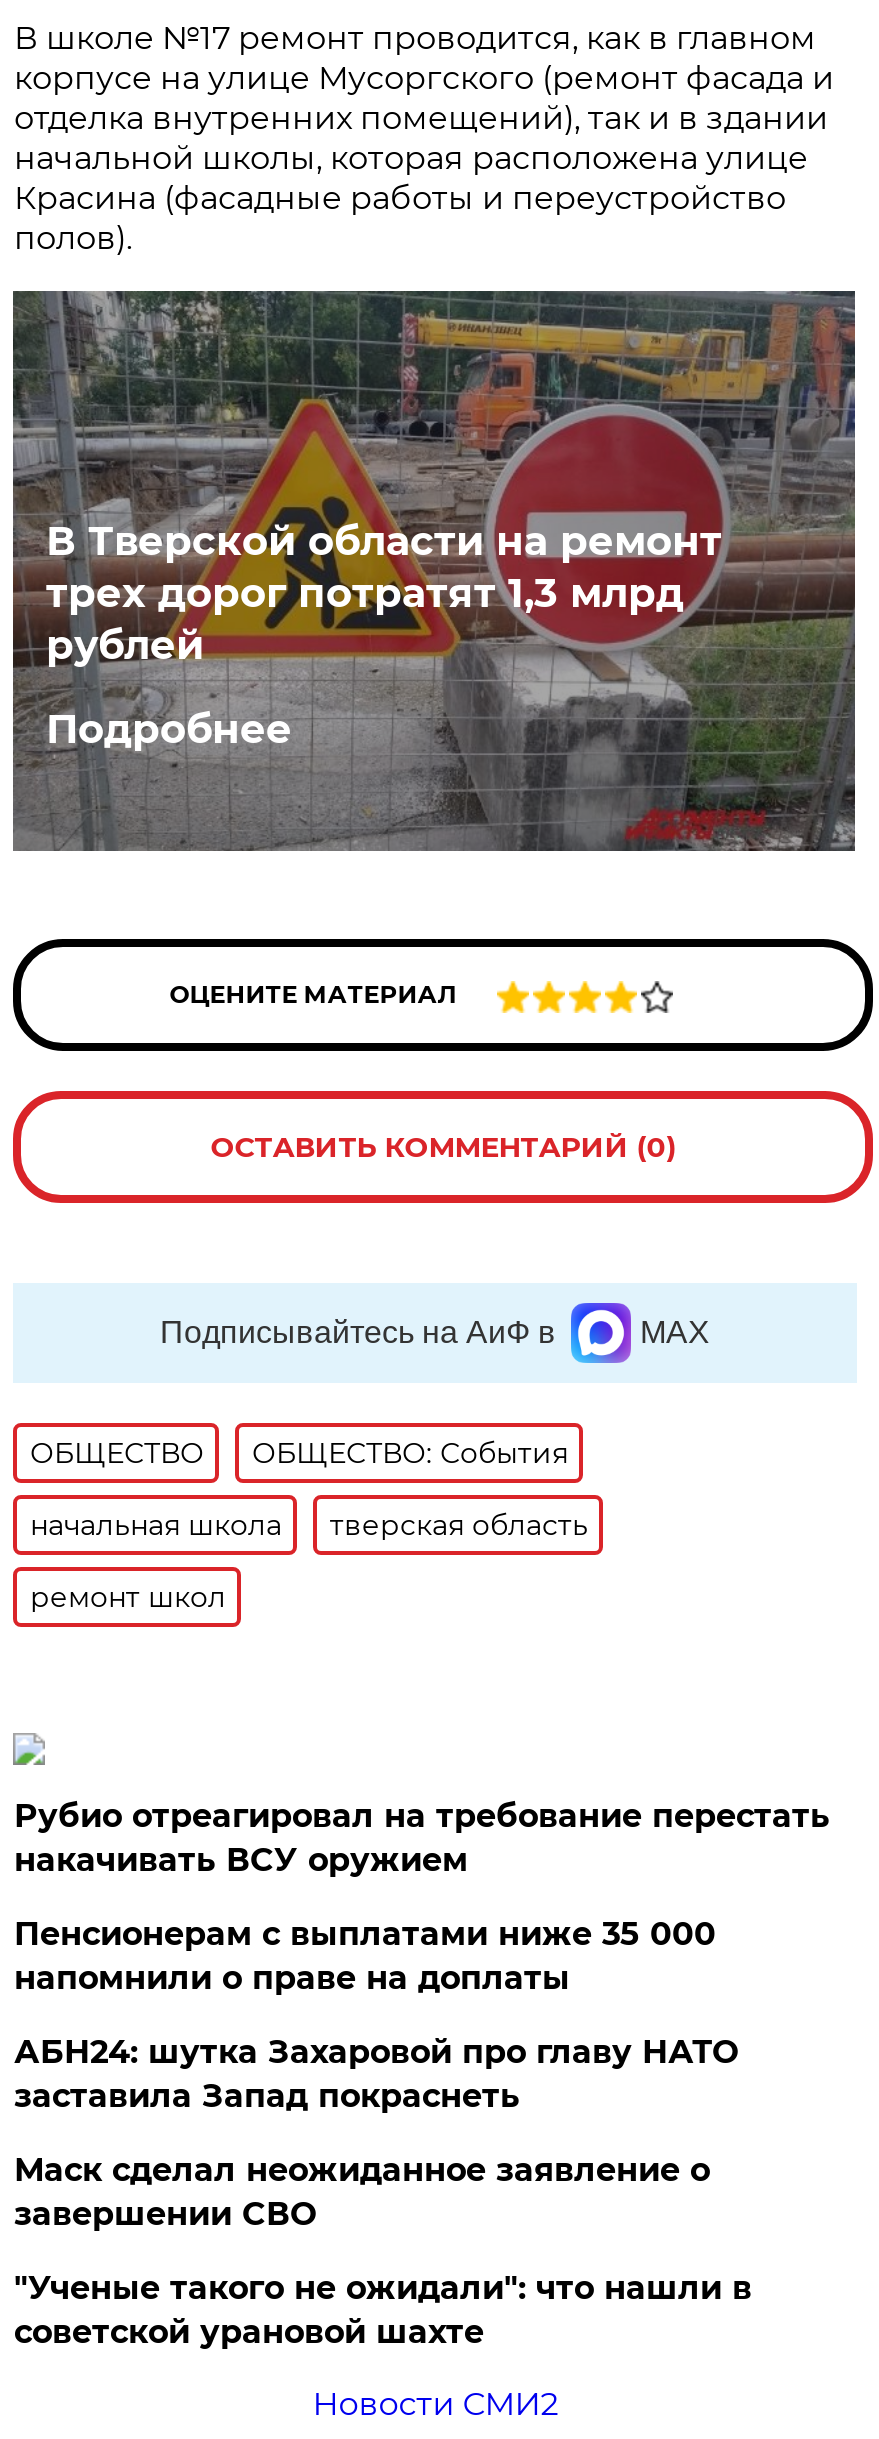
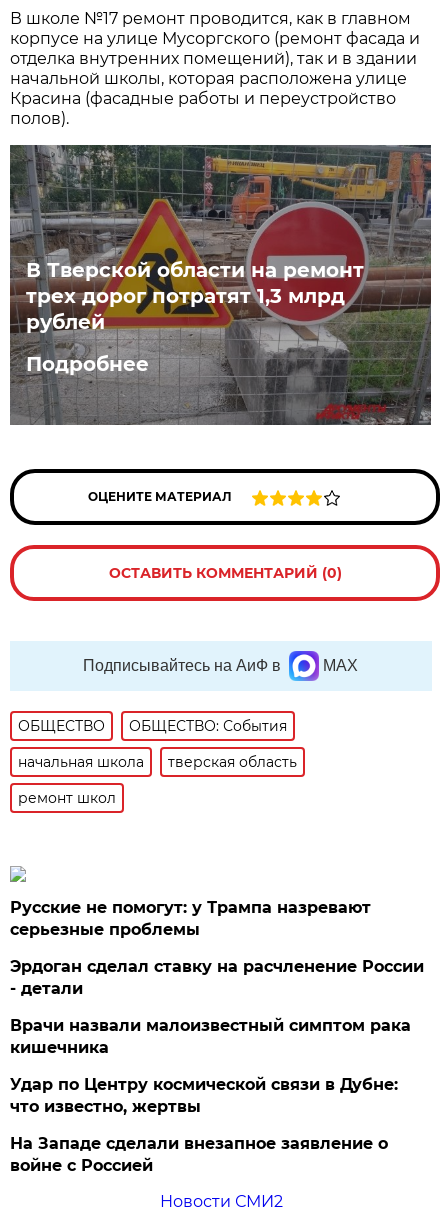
- Рубио отреагировал на требование перестать
- накачивать ВСУ оружием
+ Русские не помогут: у Трампа назревают
+ серьезные проблемы

- Пенсионерам с выплатами ниже 35 000
- напомнили о праве на доплаты
+ Эрдоган сделал ставку на расчленение России
+ - детали

- АБН24: шутка Захаровой про главу НАТО
- заставила Запад покраснеть
+ Врачи назвали малоизвестный симптом рака
+ кишечника

- Маск сделал неожиданное заявление о
- завершении СВО
+ Удар по Центру космической связи в Дубне:
+ что известно, жертвы

- "Ученые такого не ожидали": что нашли в
- советской урановой шахте
+ На Западе сделали внезапное заявление о
+ войне с Россией
